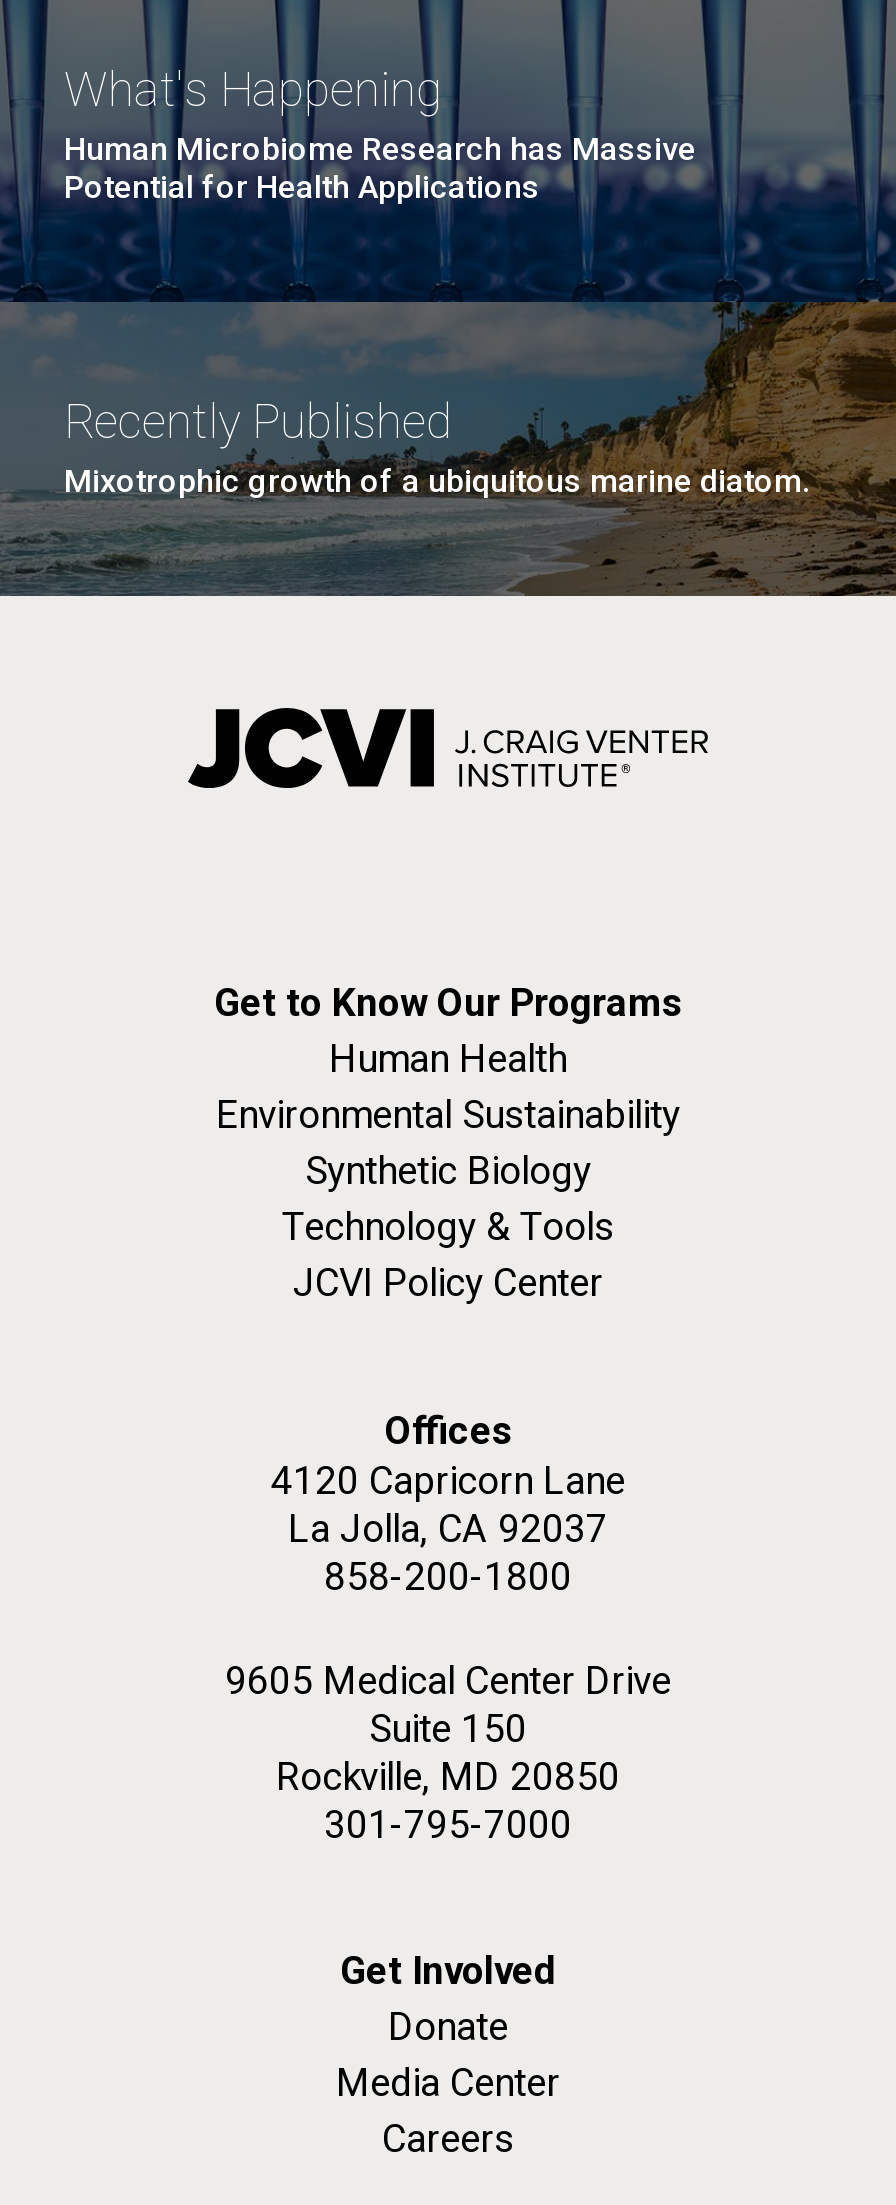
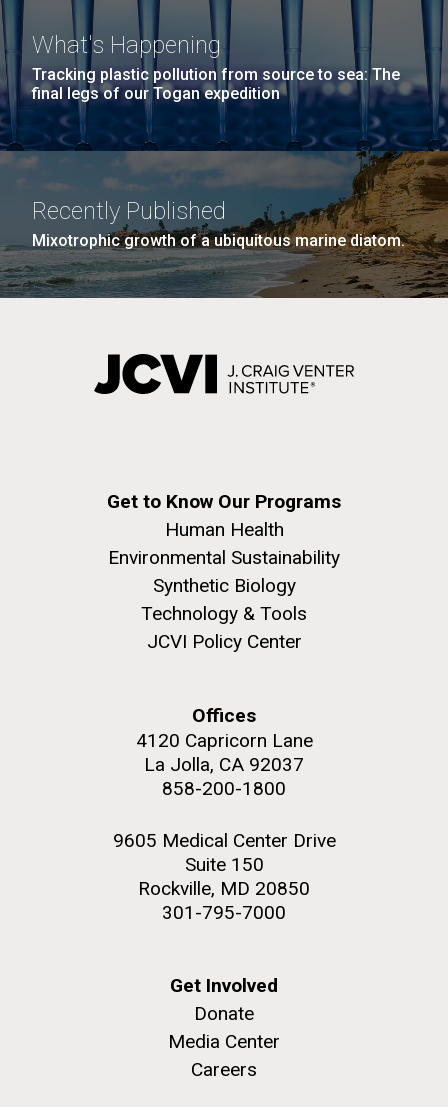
- Human Microbiome Research has Massive
- Potential for Health Applications
+ Tracking plastic pollution from source to sea: The
+ final legs of our Togan expedition
